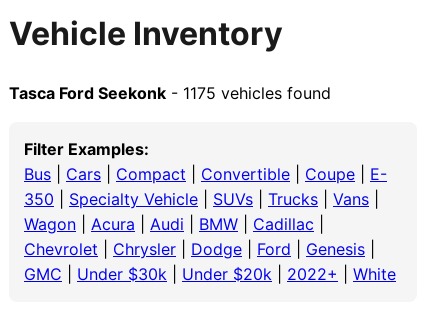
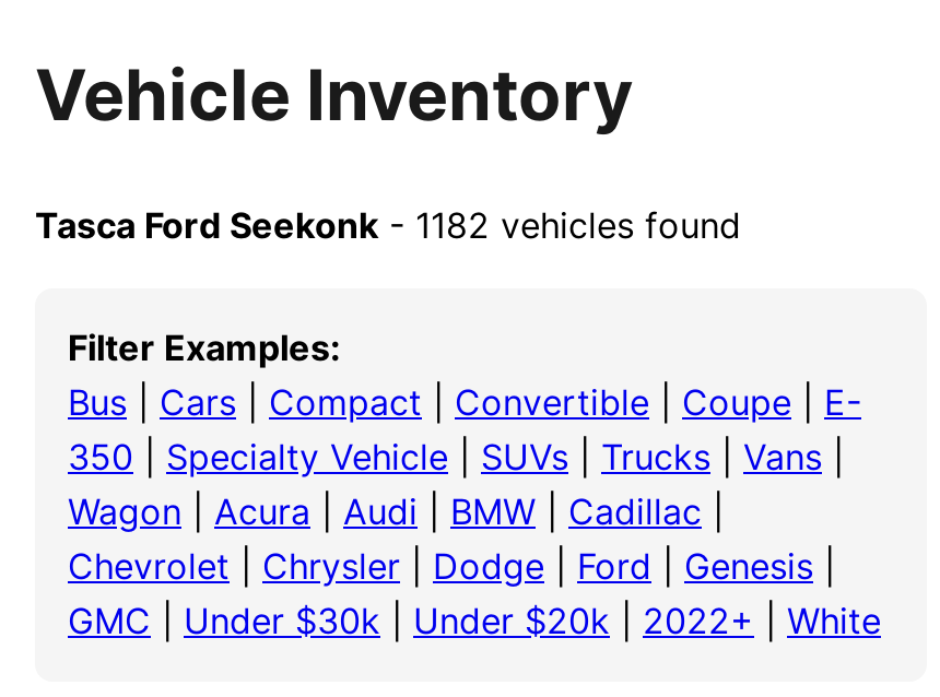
- Tasca Ford Seekonk - 1175 vehicles found
+ Tasca Ford Seekonk - 1182 vehicles found
